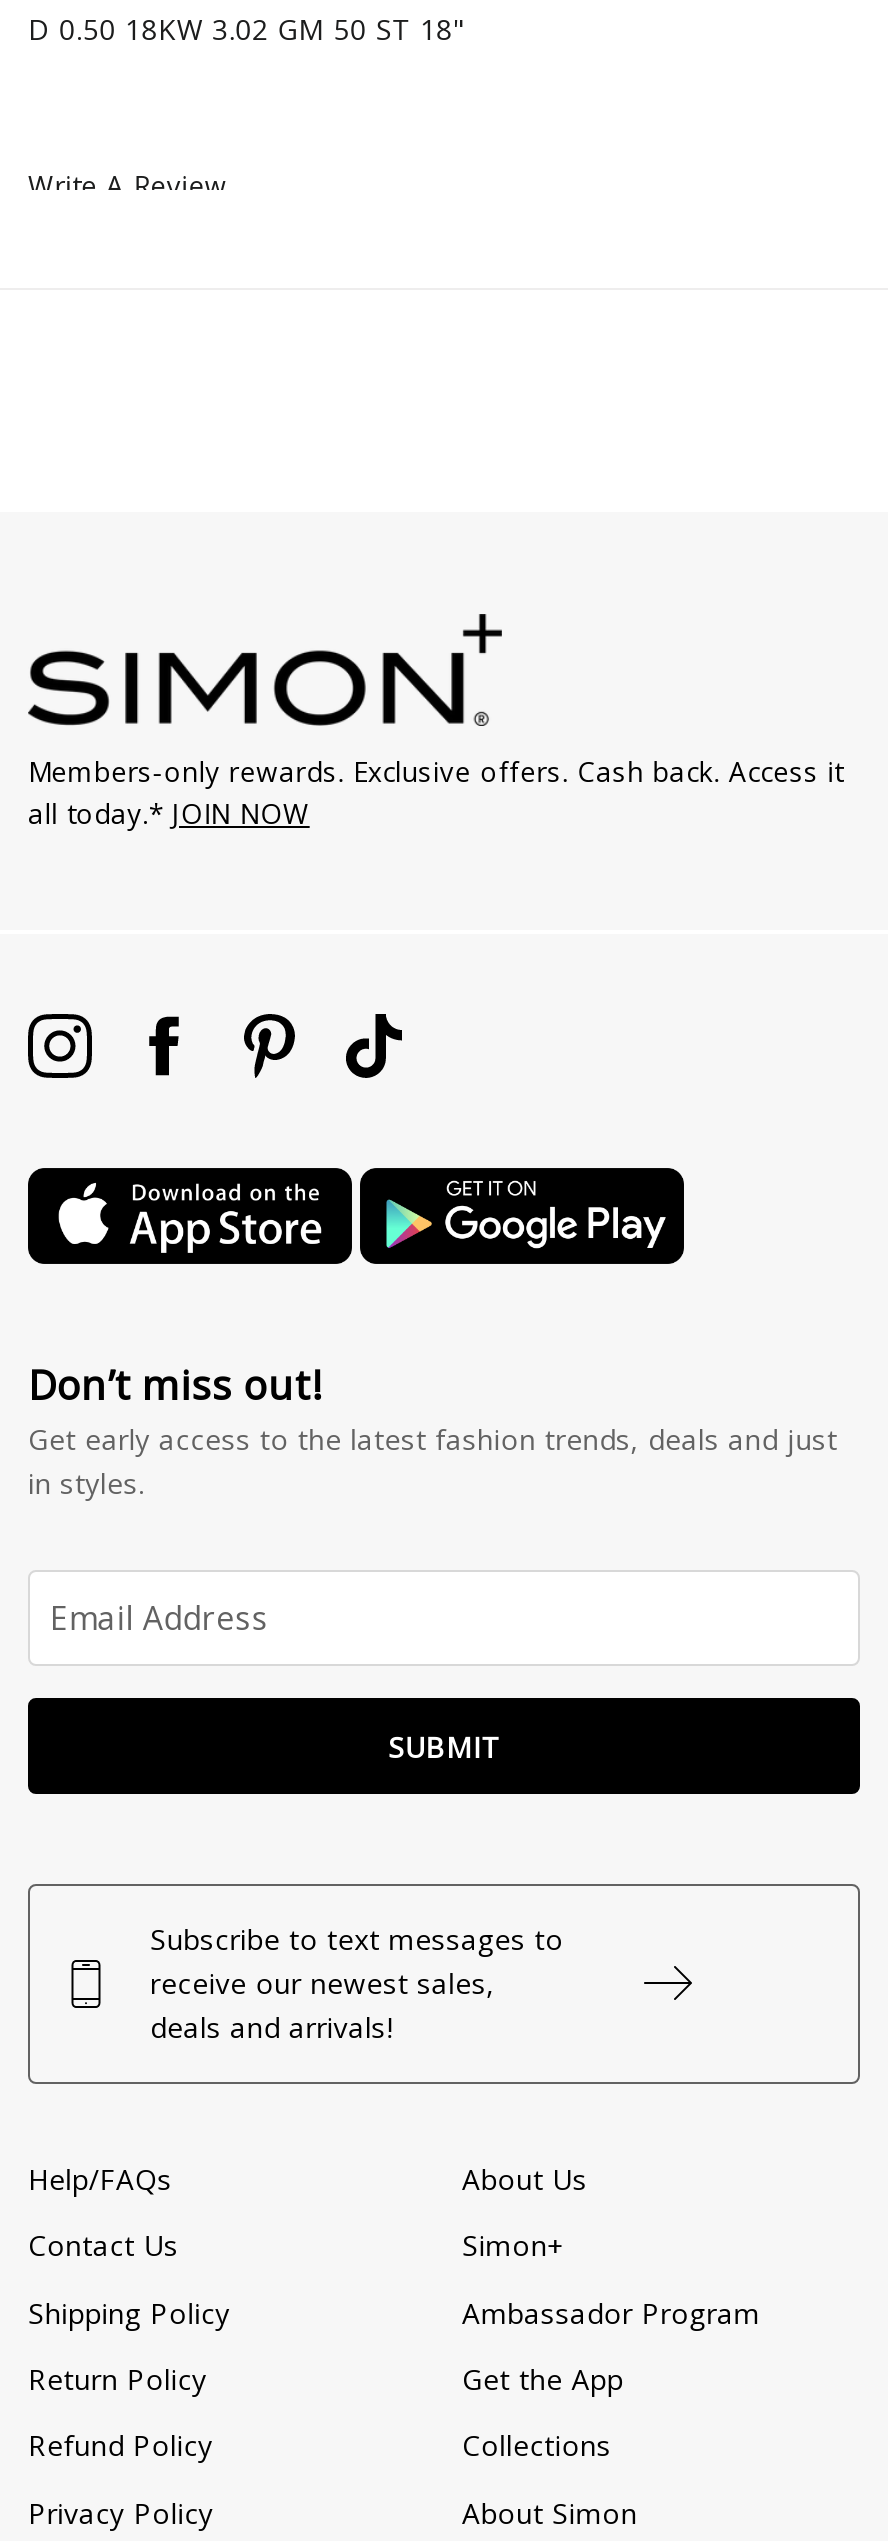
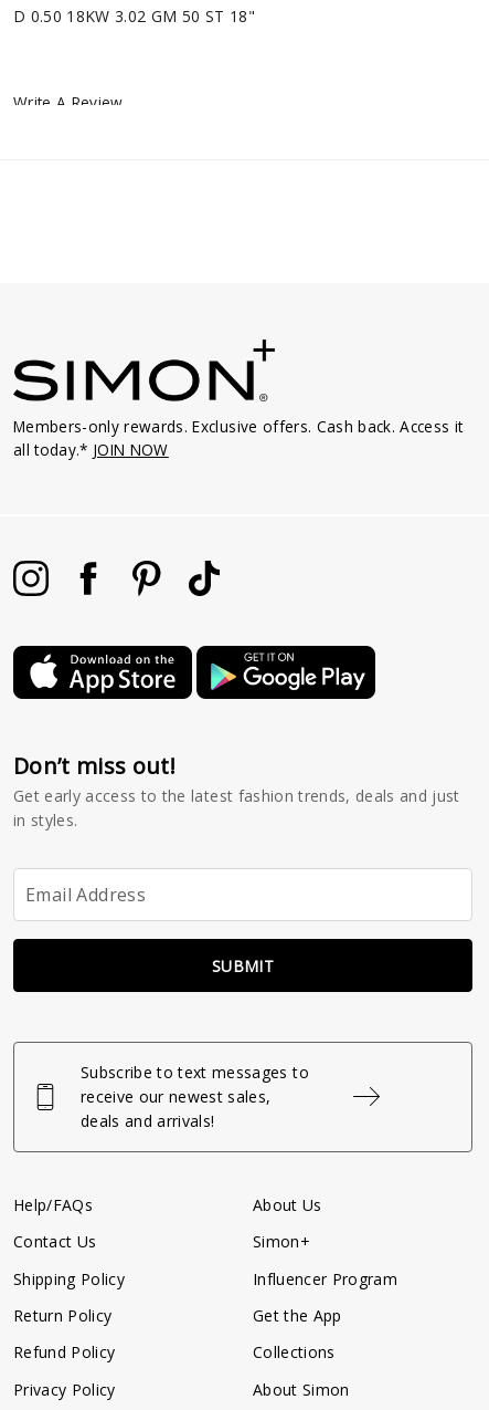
- Ambassador Program
+ Influencer Program
